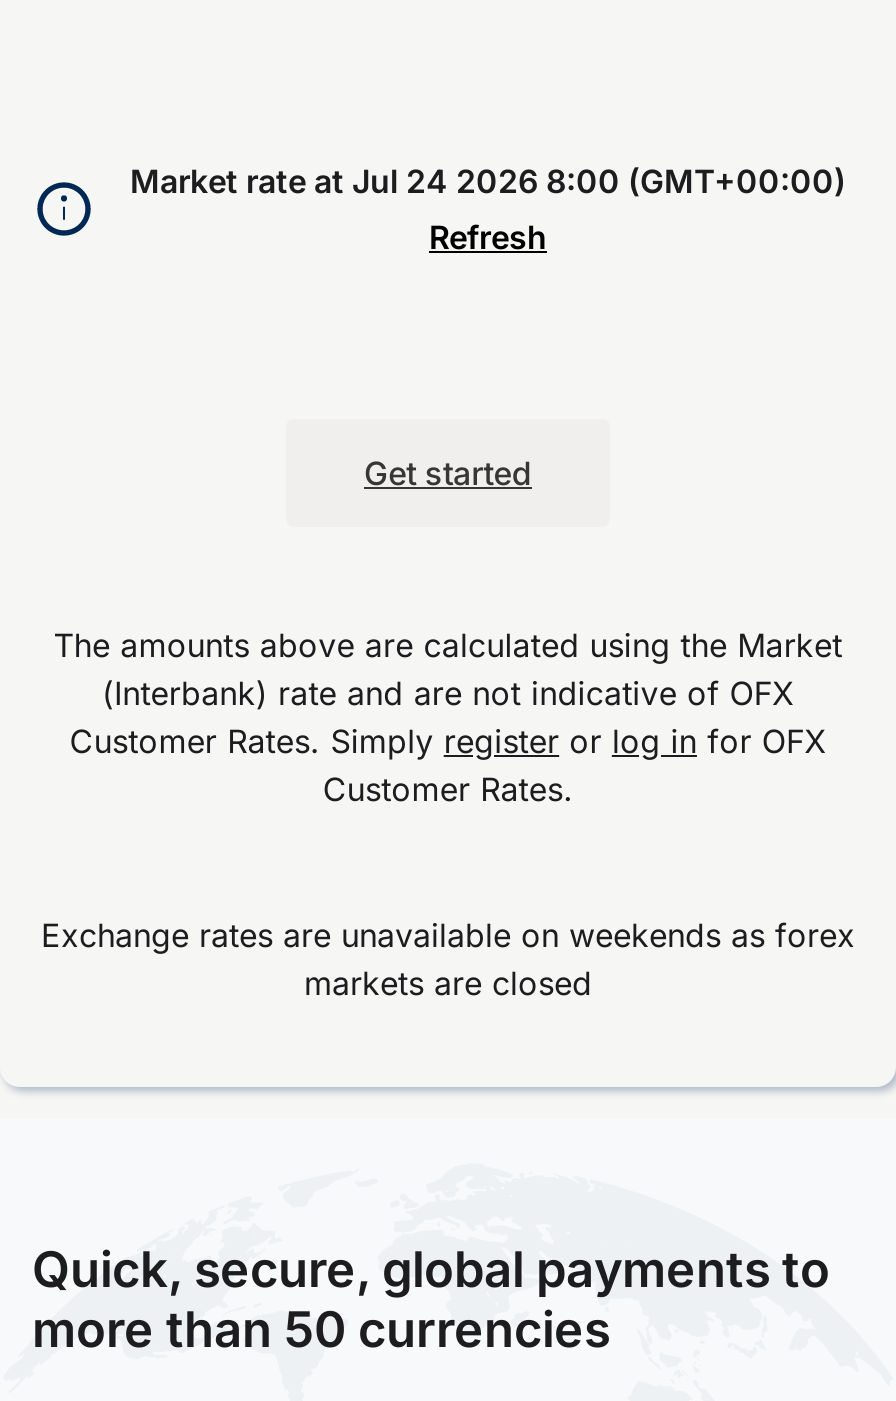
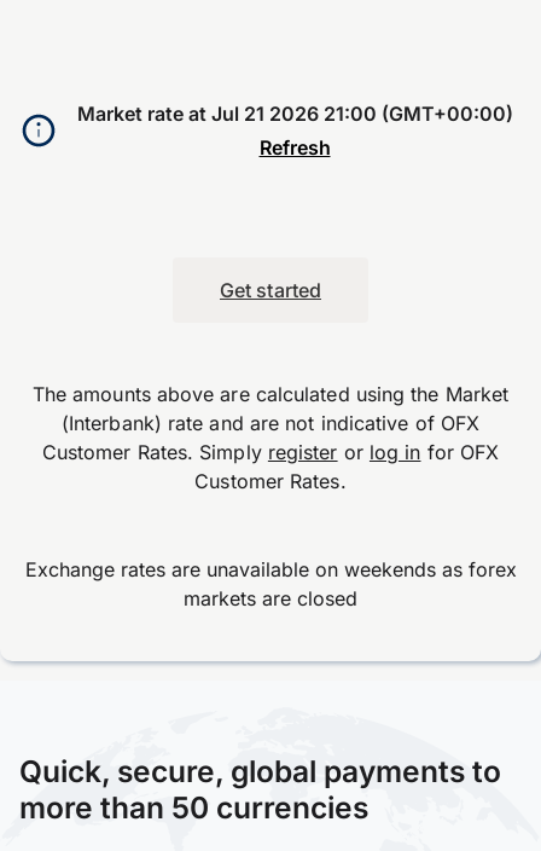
- Market rate at Jul 24 2026 8:00 (GMT+00:00)
+ Market rate at Jul 21 2026 21:00 (GMT+00:00)
